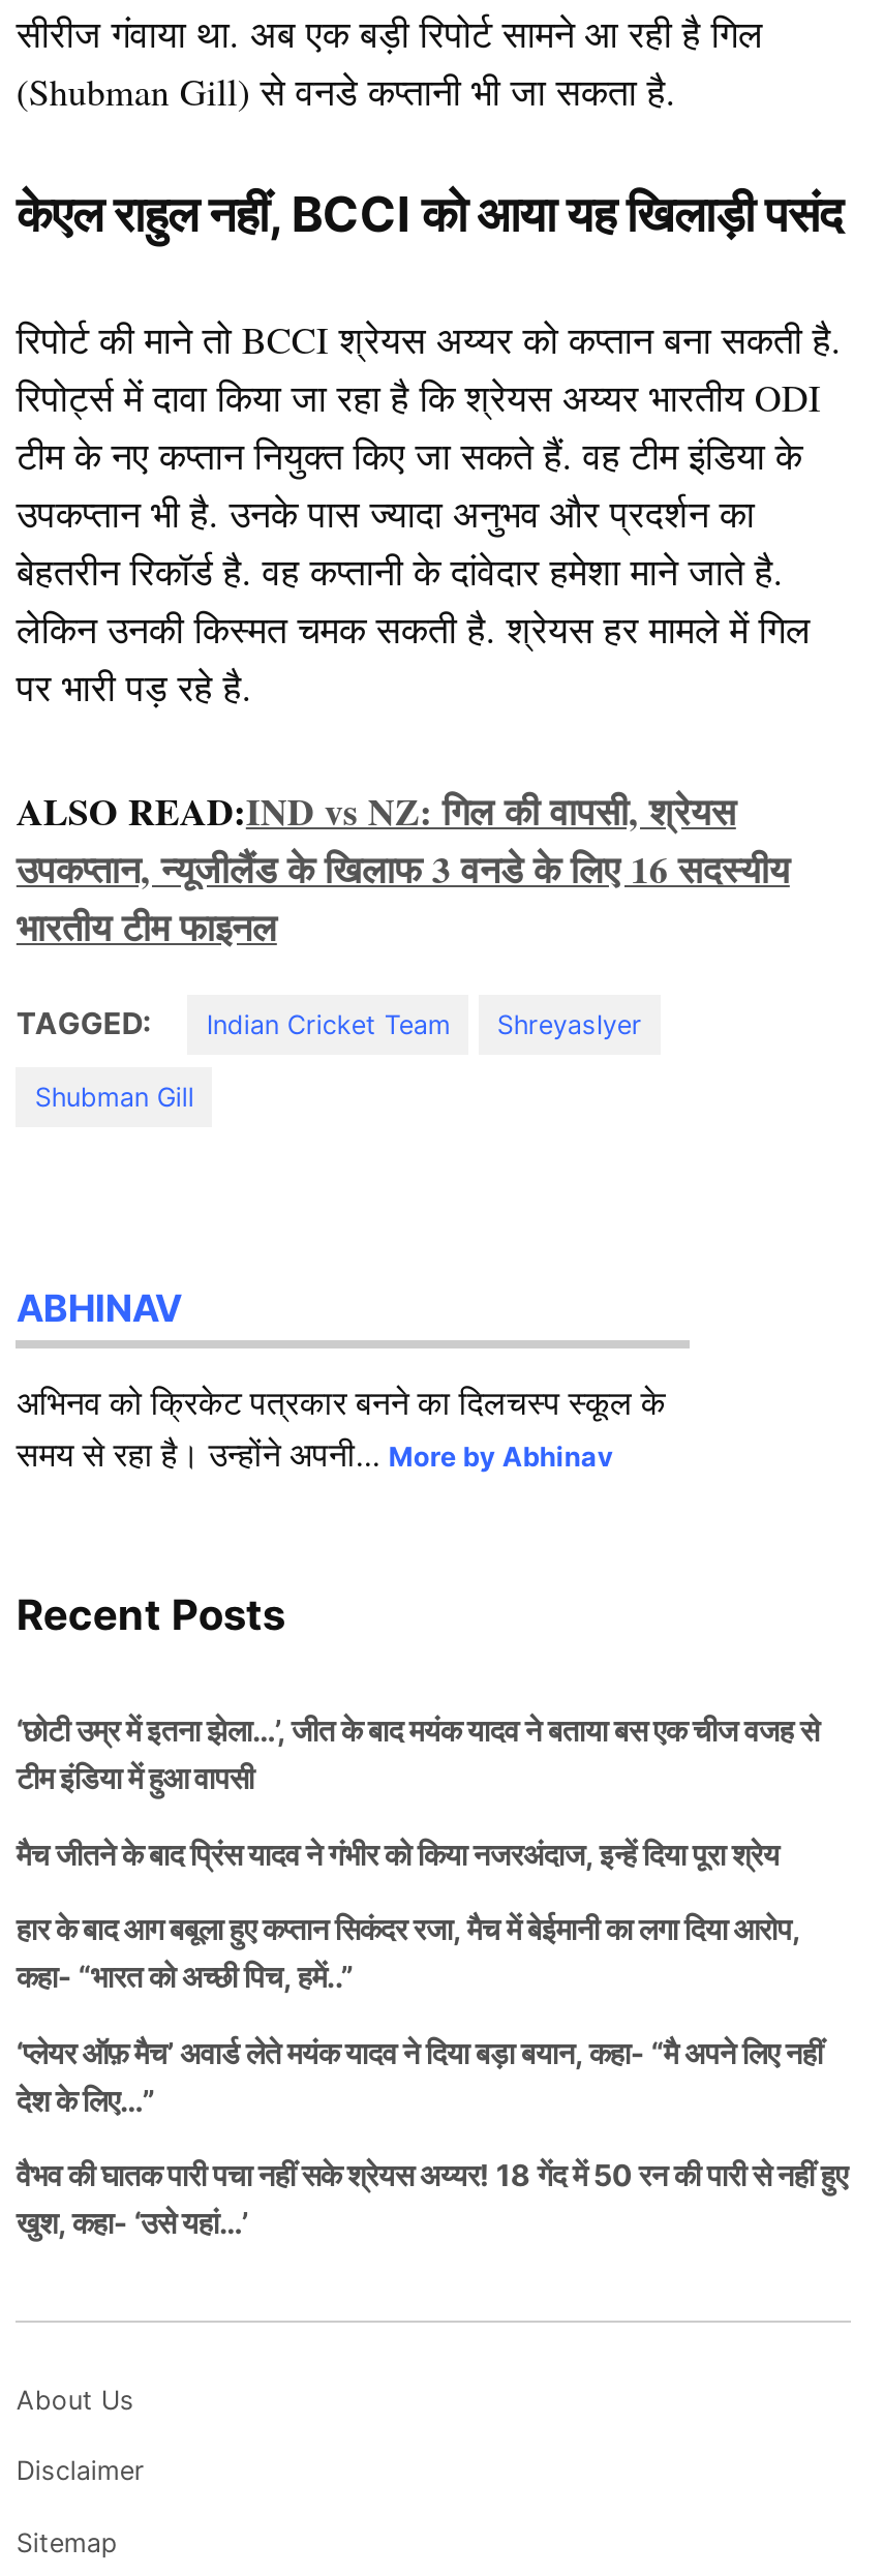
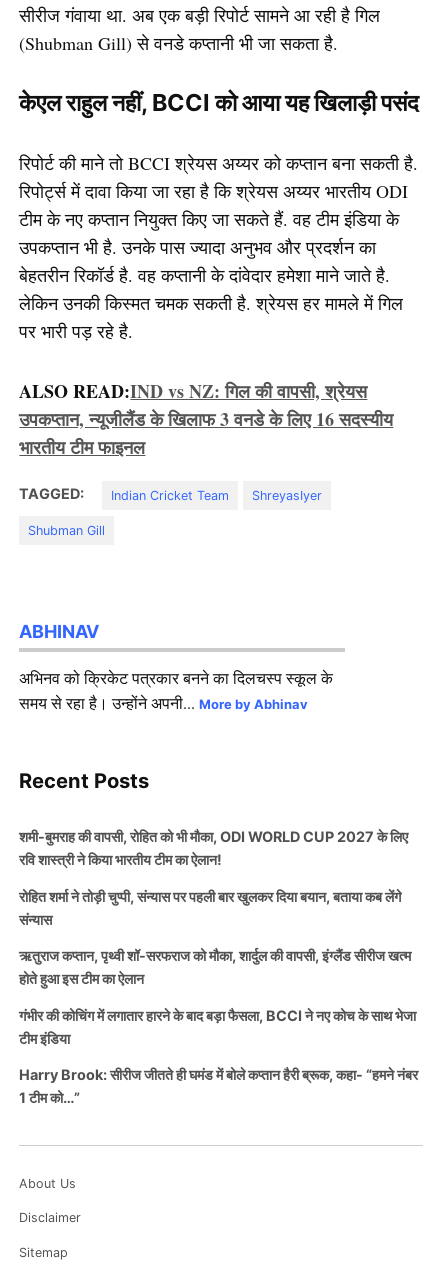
- ‘छोटी उम्र में इतना झेला…’, जीत के बाद मयंक यादव ने बताया बस एक चीज वजह से
- टीम इंडिया में हुआ वापसी
+ शमी-बुमराह की वापसी, रोहित को भी मौका, ODI WORLD CUP 2027 के लिए
+ रवि शास्त्री ने किया भारतीय टीम का ऐलान!

- मैच जीतने के बाद प्रिंस यादव ने गंभीर को किया नजरअंदाज, इन्हें दिया पूरा श्रेय
+ रोहित शर्मा ने तोड़ी चुप्पी, संन्यास पर पहली बार खुलकर दिया बयान, बताया कब लेंगे
+ संन्यास

- हार के बाद आग बबूला हुए कप्तान सिकंदर रजा, मैच में बेईमानी का लगा दिया आरोप,
- कहा- “भारत को अच्छी पिच, हमें..”
+ ऋतुराज कप्तान, पृथ्वी शॉ-सरफराज को मौका, शार्दुल की वापसी, इंग्लैंड सीरीज खत्म
+ होते हुआ इस टीम का ऐलान

- ‘प्लेयर ऑफ़ मैच’ अवार्ड लेते मयंक यादव ने दिया बड़ा बयान, कहा- “मै अपने लिए नहीं
- देश के लिए…”
+ गंभीर की कोचिंग में लगातार हारने के बाद बड़ा फैसला, BCCI ने नए कोच के साथ भेजा
+ टीम इंडिया

- वैभव की घातक पारी पचा नहीं सके श्रेयस अय्यर! 18 गेंद में 50 रन की पारी से नहीं हुए
- खुश, कहा- ‘उसे यहां…’
+ Harry Brook: सीरीज जीतते ही घमंड में बोले कप्तान हैरी ब्रूक, कहा- “हमने नंबर
+ 1 टीम को…”
